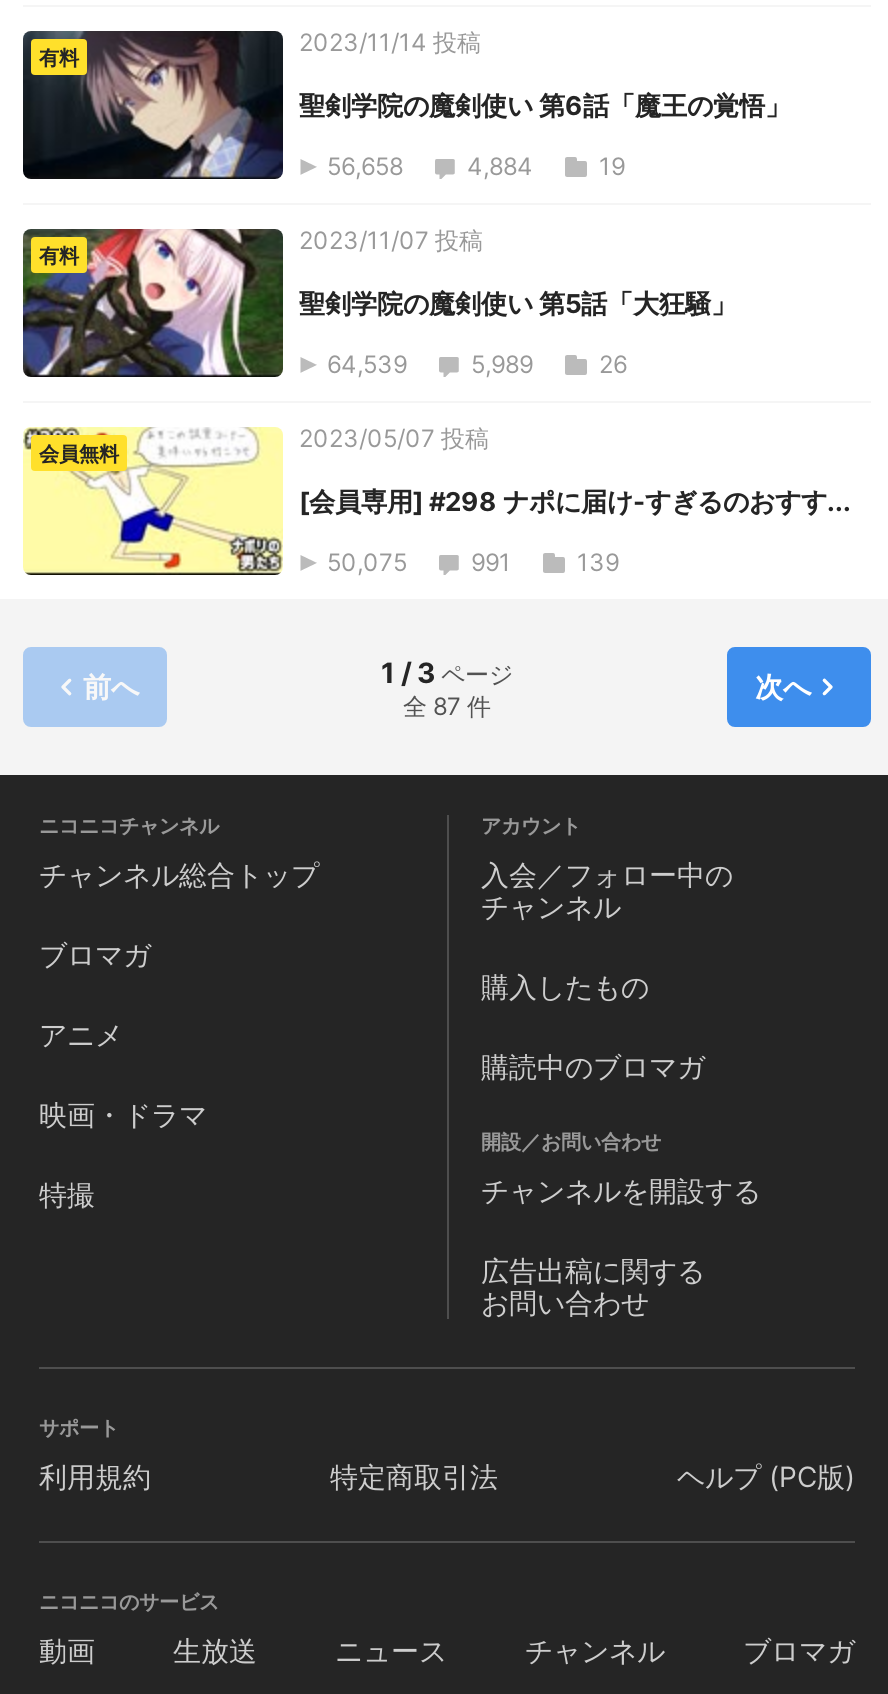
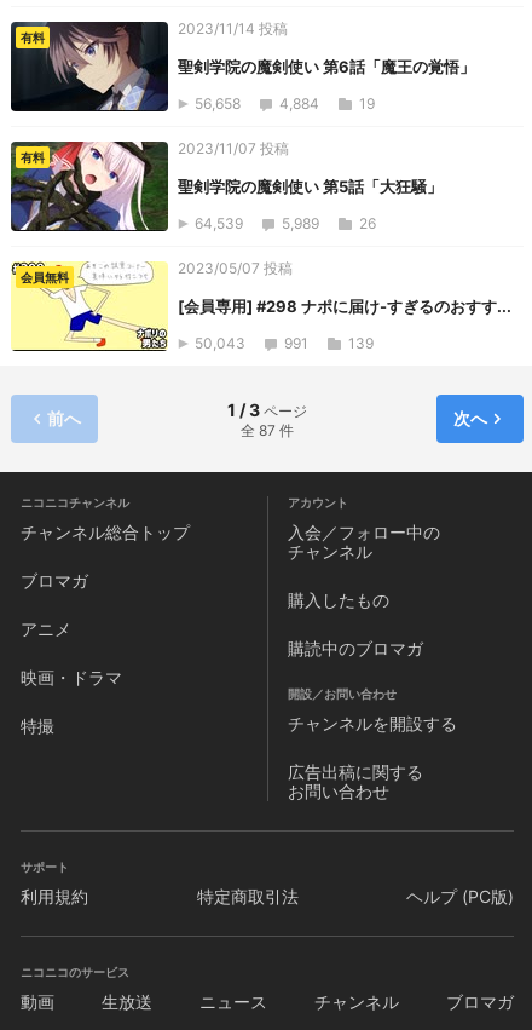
- 50,075
+ 50,043
